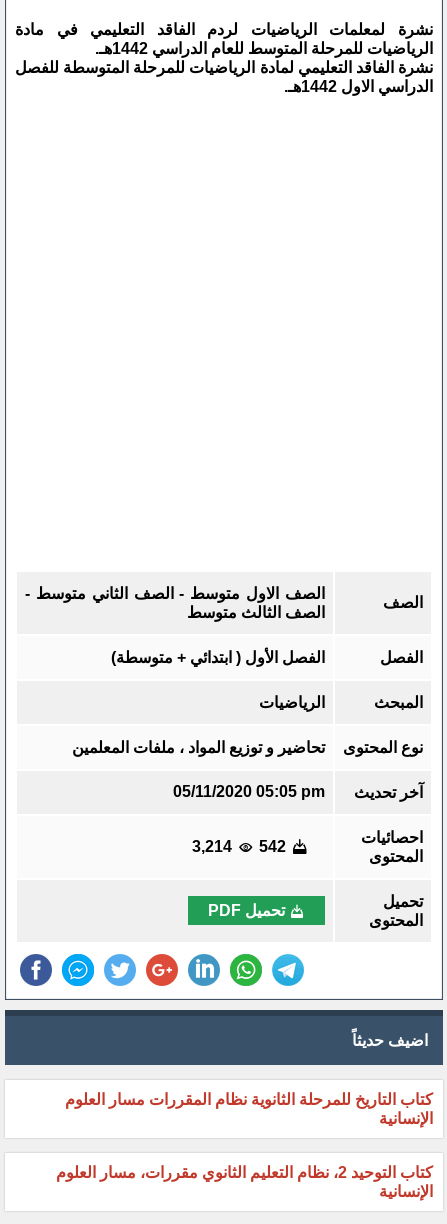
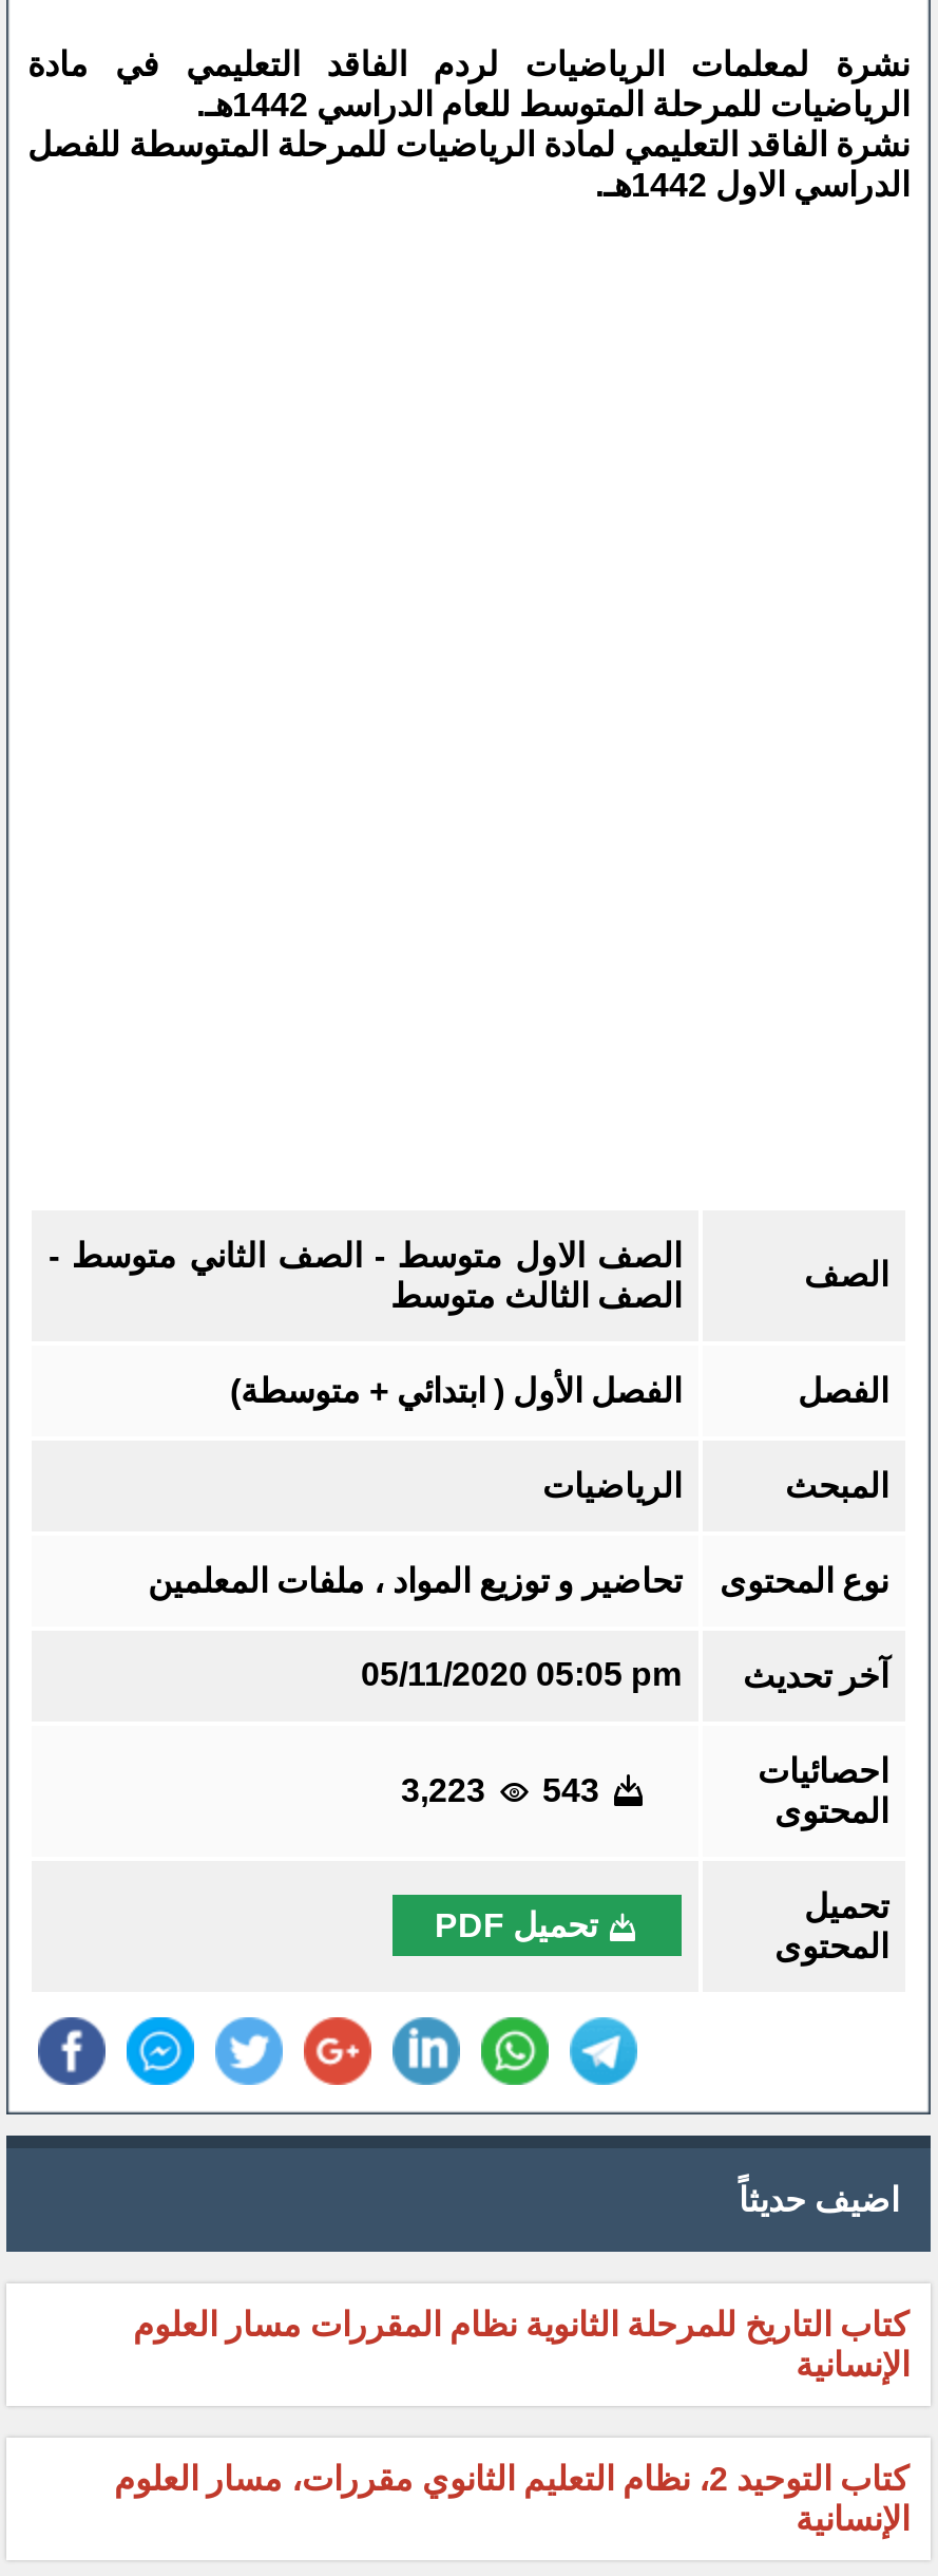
- 3,214
+ 3,223

- 542
+ 543
